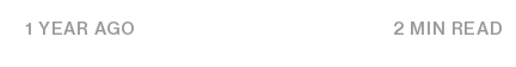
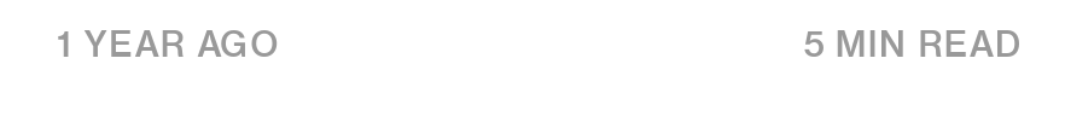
- 2 MIN READ
+ 5 MIN READ
